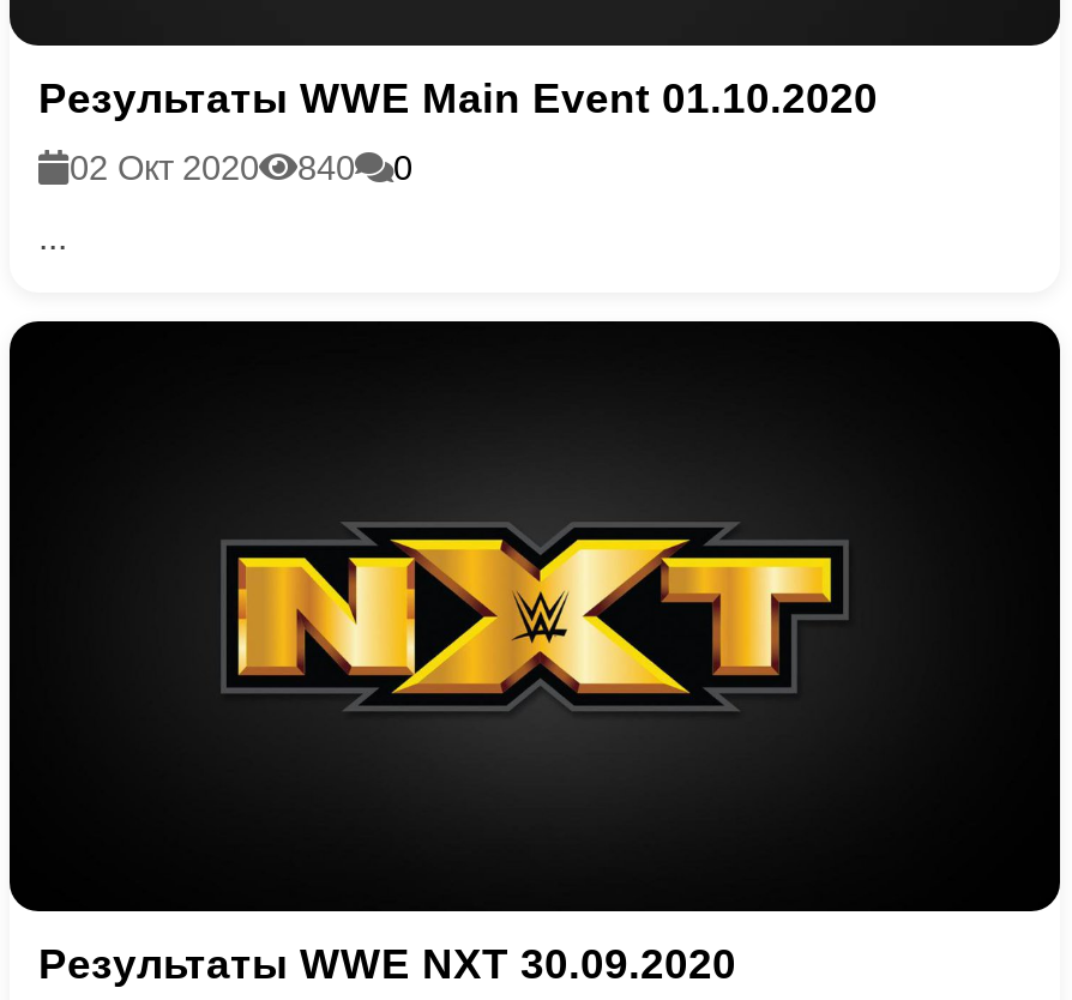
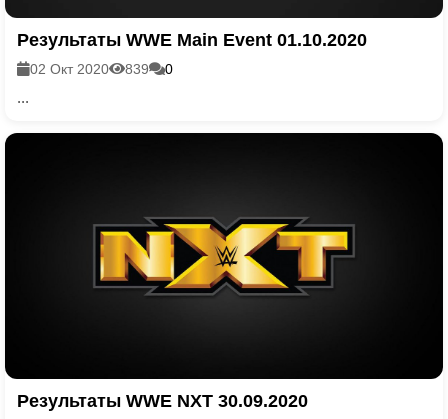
- 840
+ 839
